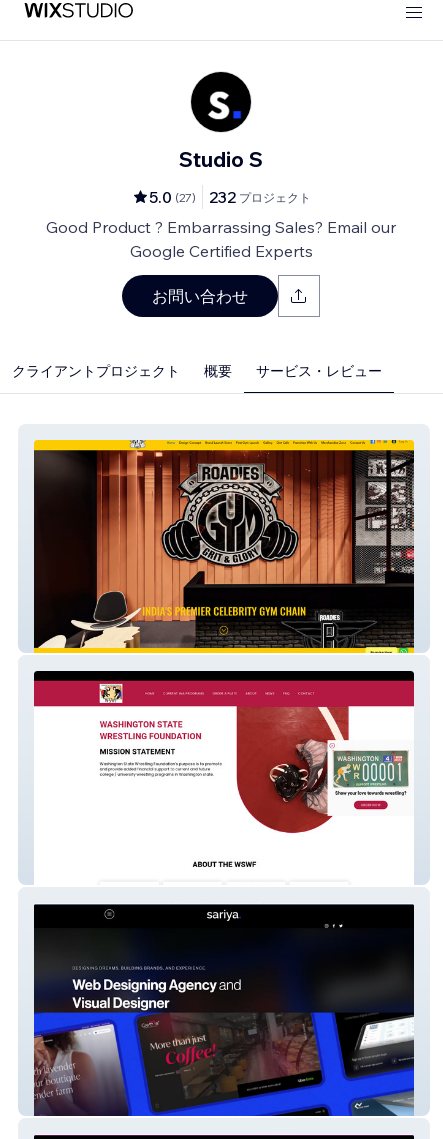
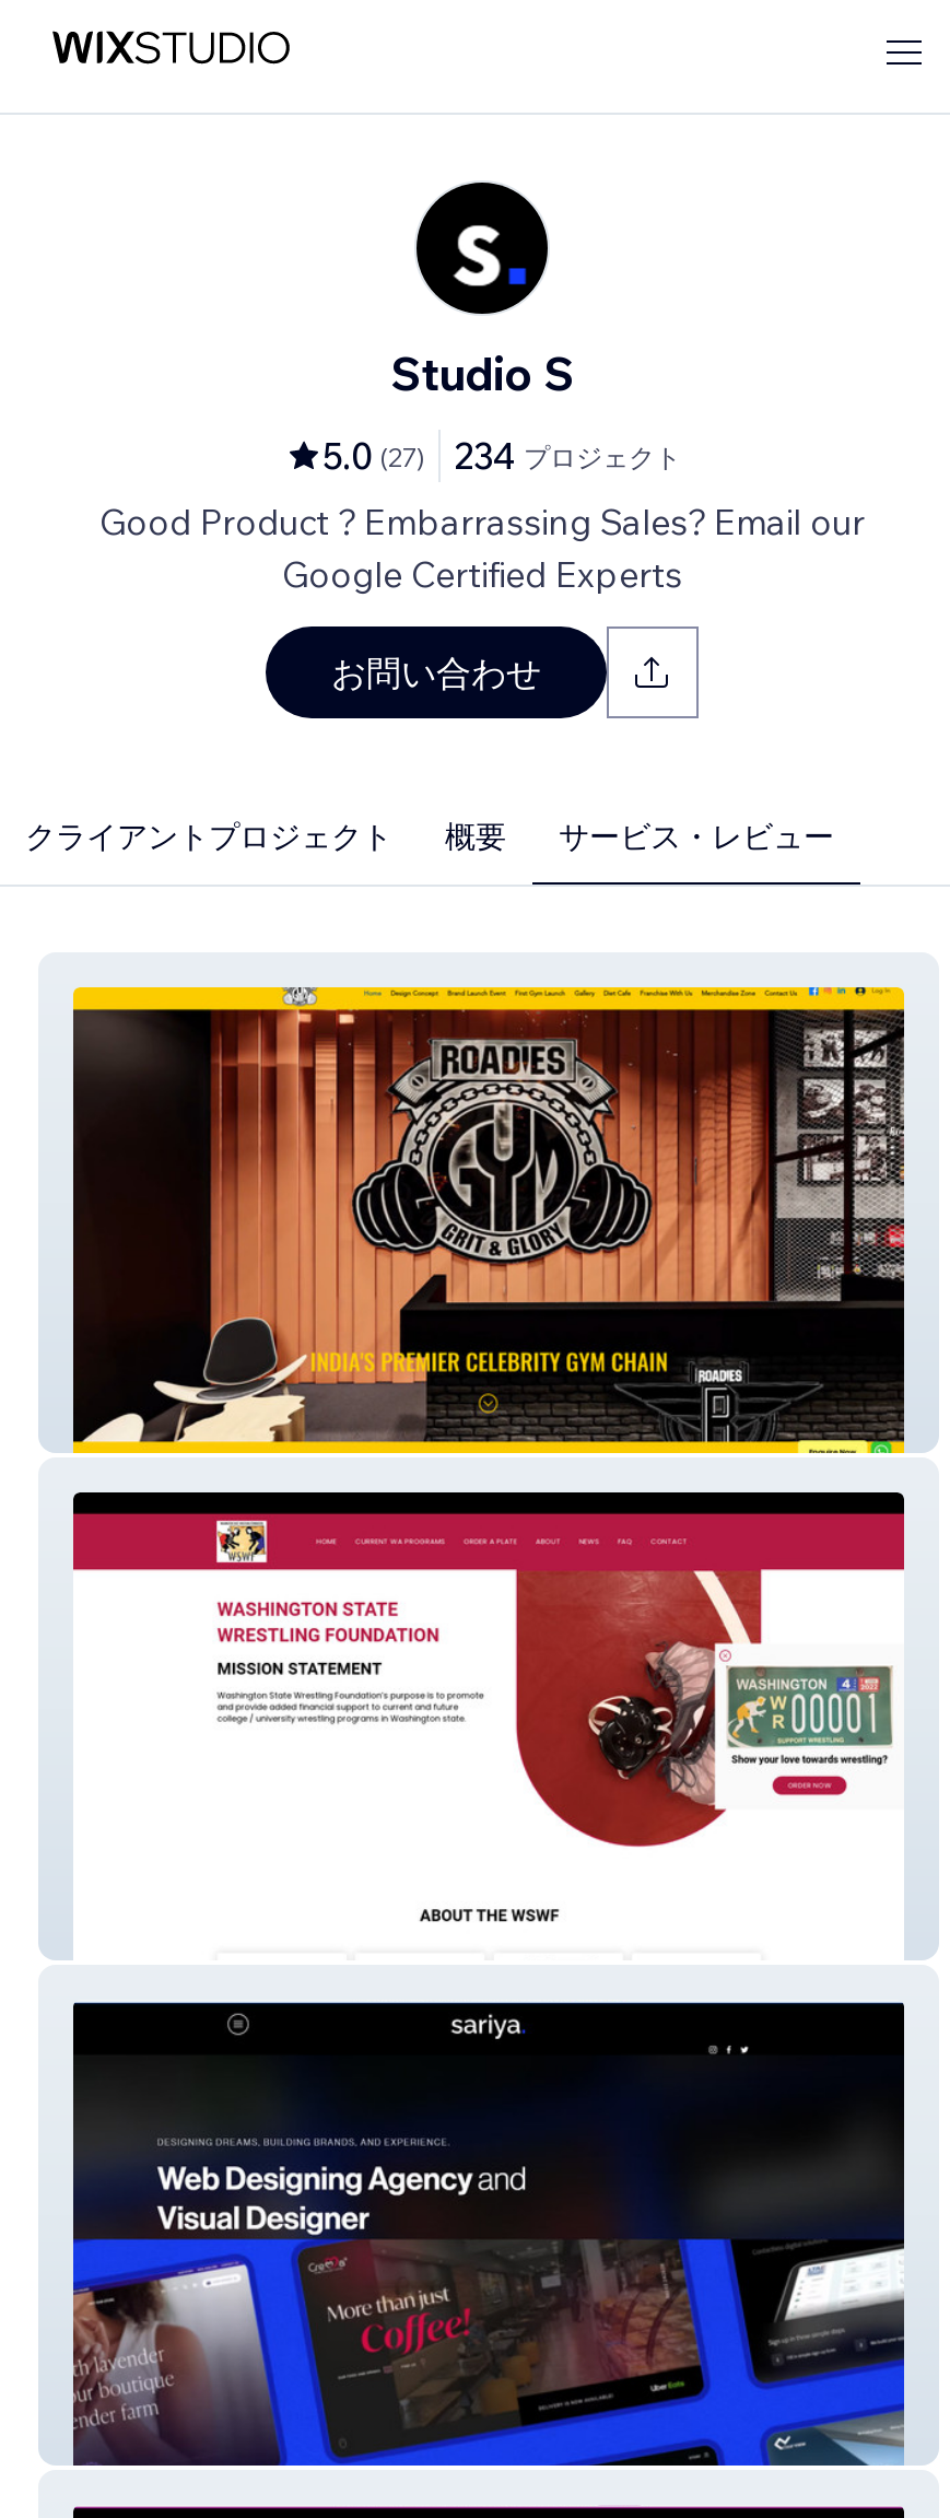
- 232 プロジェクト
+ 234 プロジェクト
